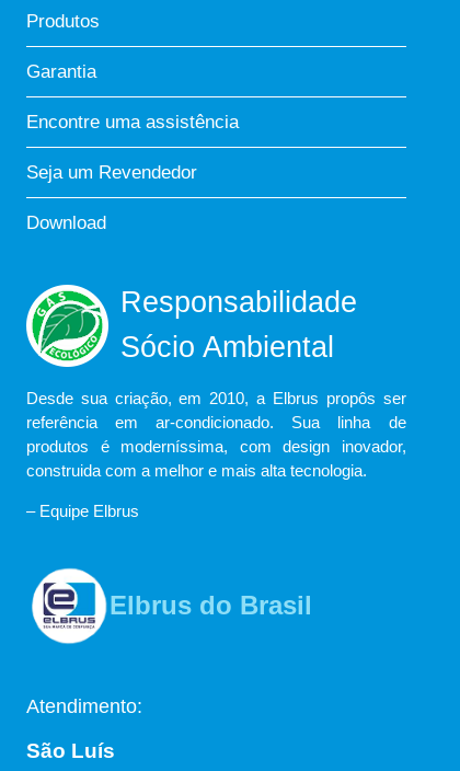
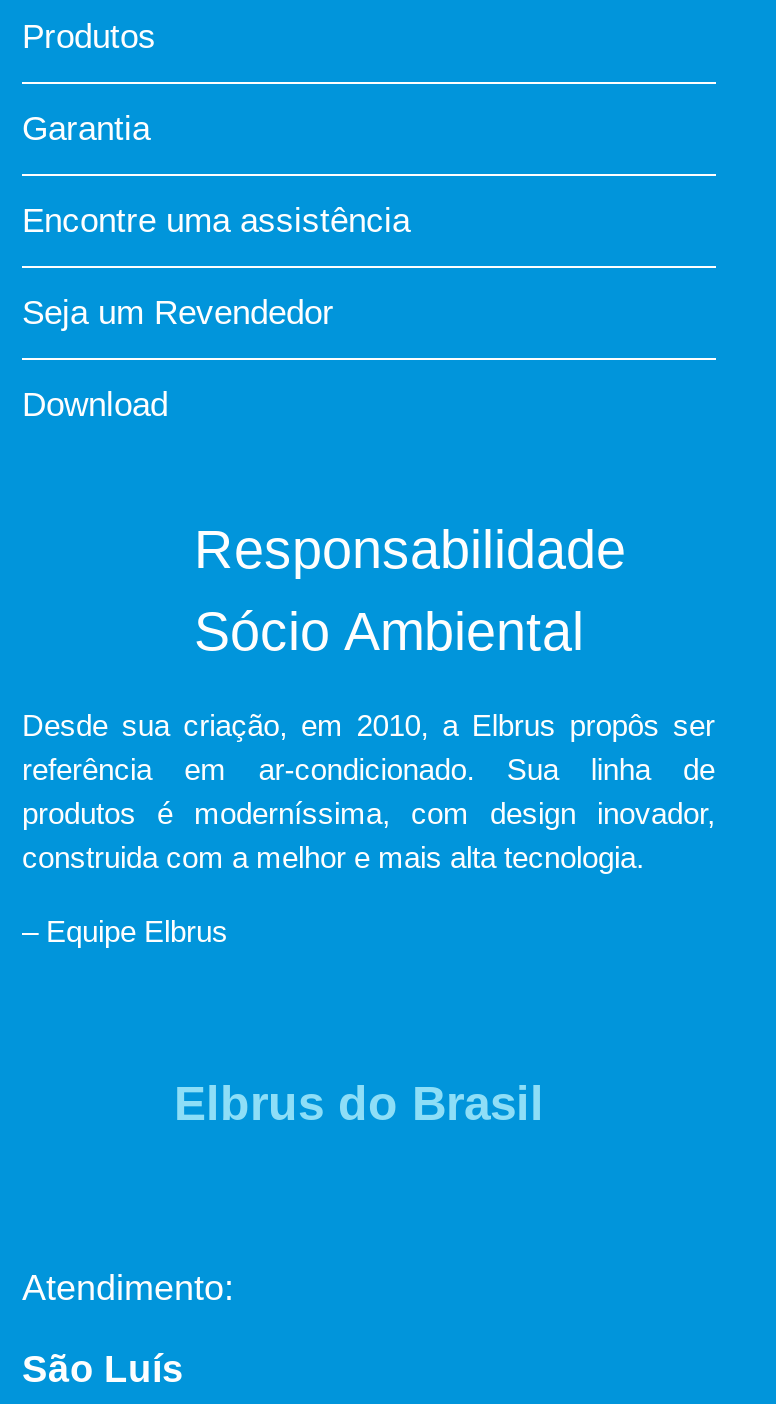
- [image]

- [image]
